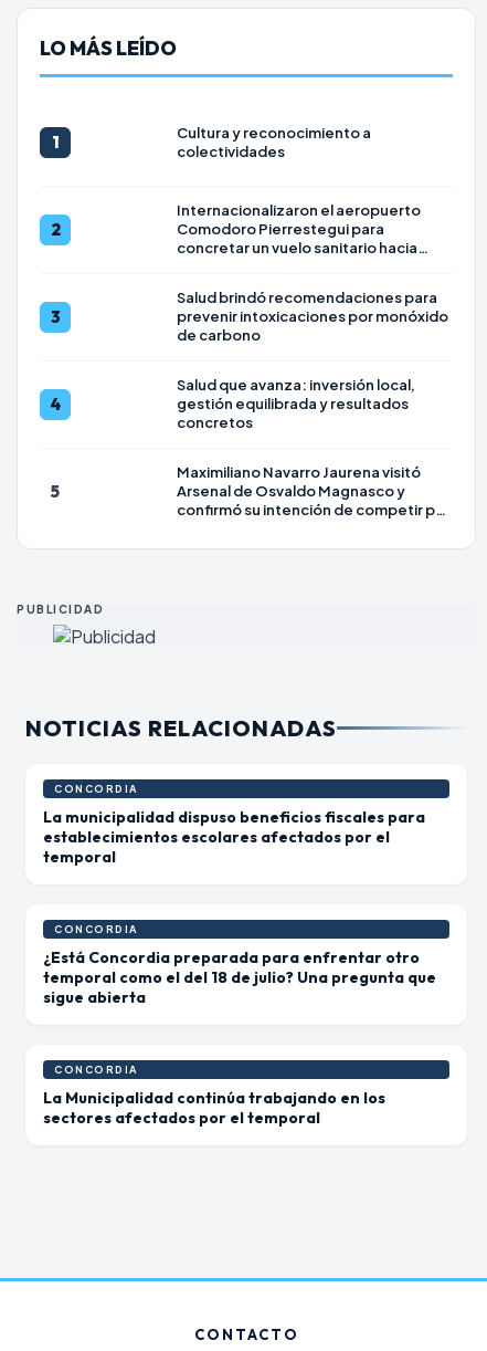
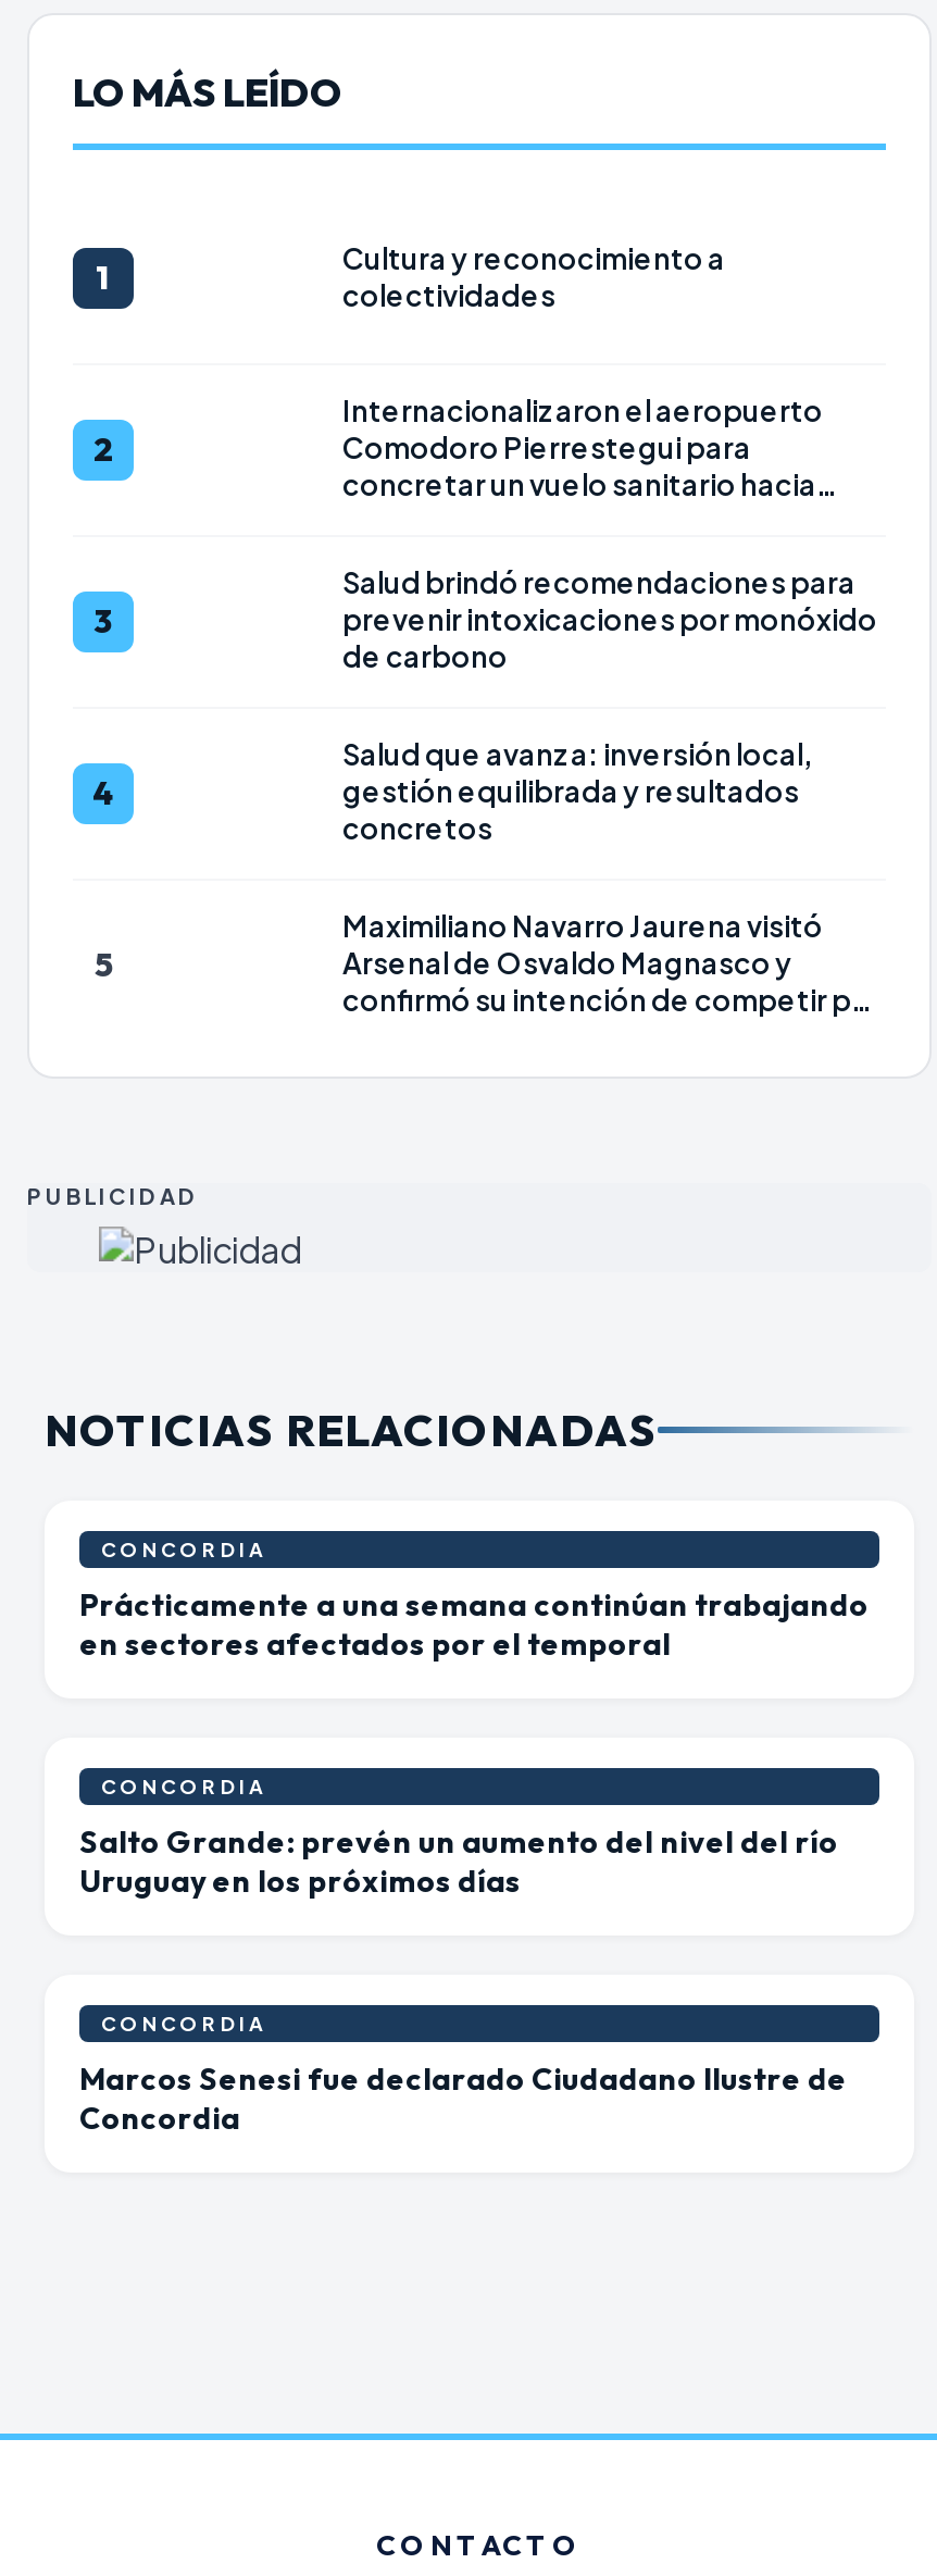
- La municipalidad dispuso beneficios fiscales para
- establecimientos escolares afectados por el
- temporal
+ Prácticamente a una semana continúan trabajando
+ en sectores afectados por el temporal

- ¿Está Concordia preparada para enfrentar otro
- temporal como el del 18 de julio? Una pregunta que
- sigue abierta
+ Salto Grande: prevén un aumento del nivel del río
+ Uruguay en los próximos días

- La Municipalidad continúa trabajando en los
- sectores afectados por el temporal
+ Marcos Senesi fue declarado Ciudadano Ilustre de
+ Concordia
